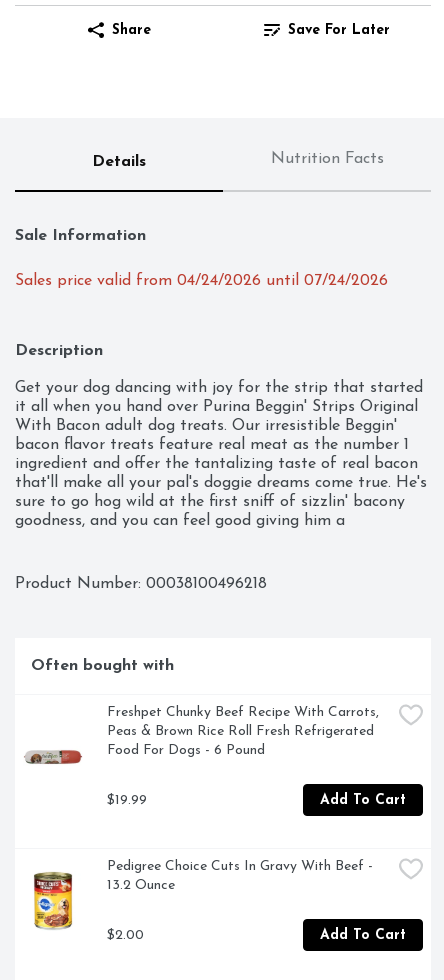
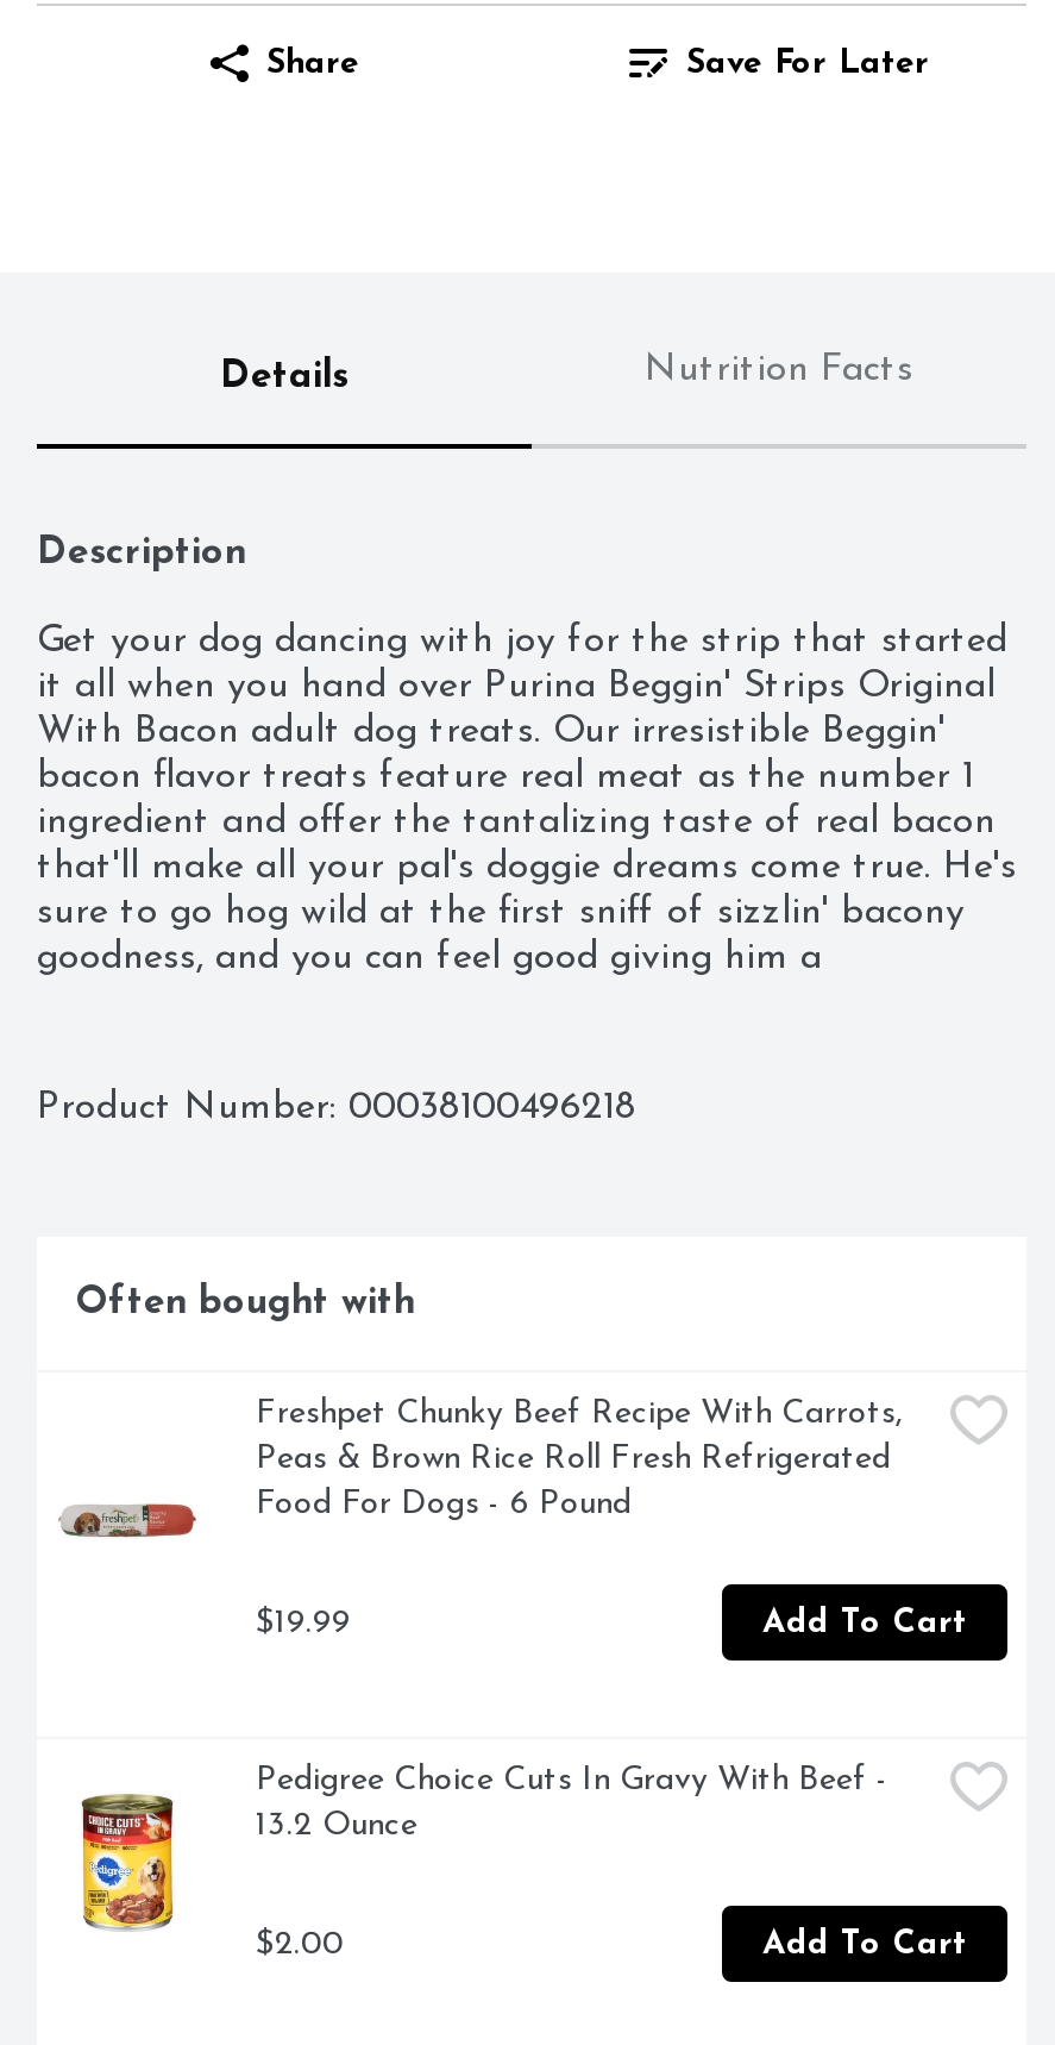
- Sale Information
- Sales price valid from 04/24/2026 until 07/24/2026
